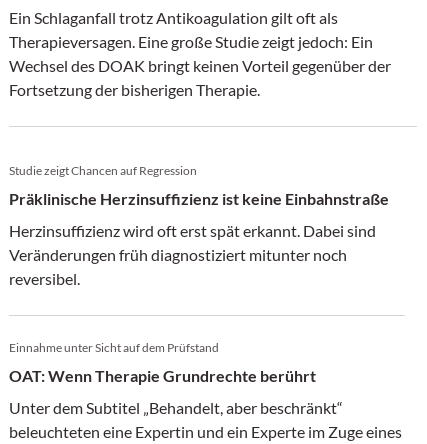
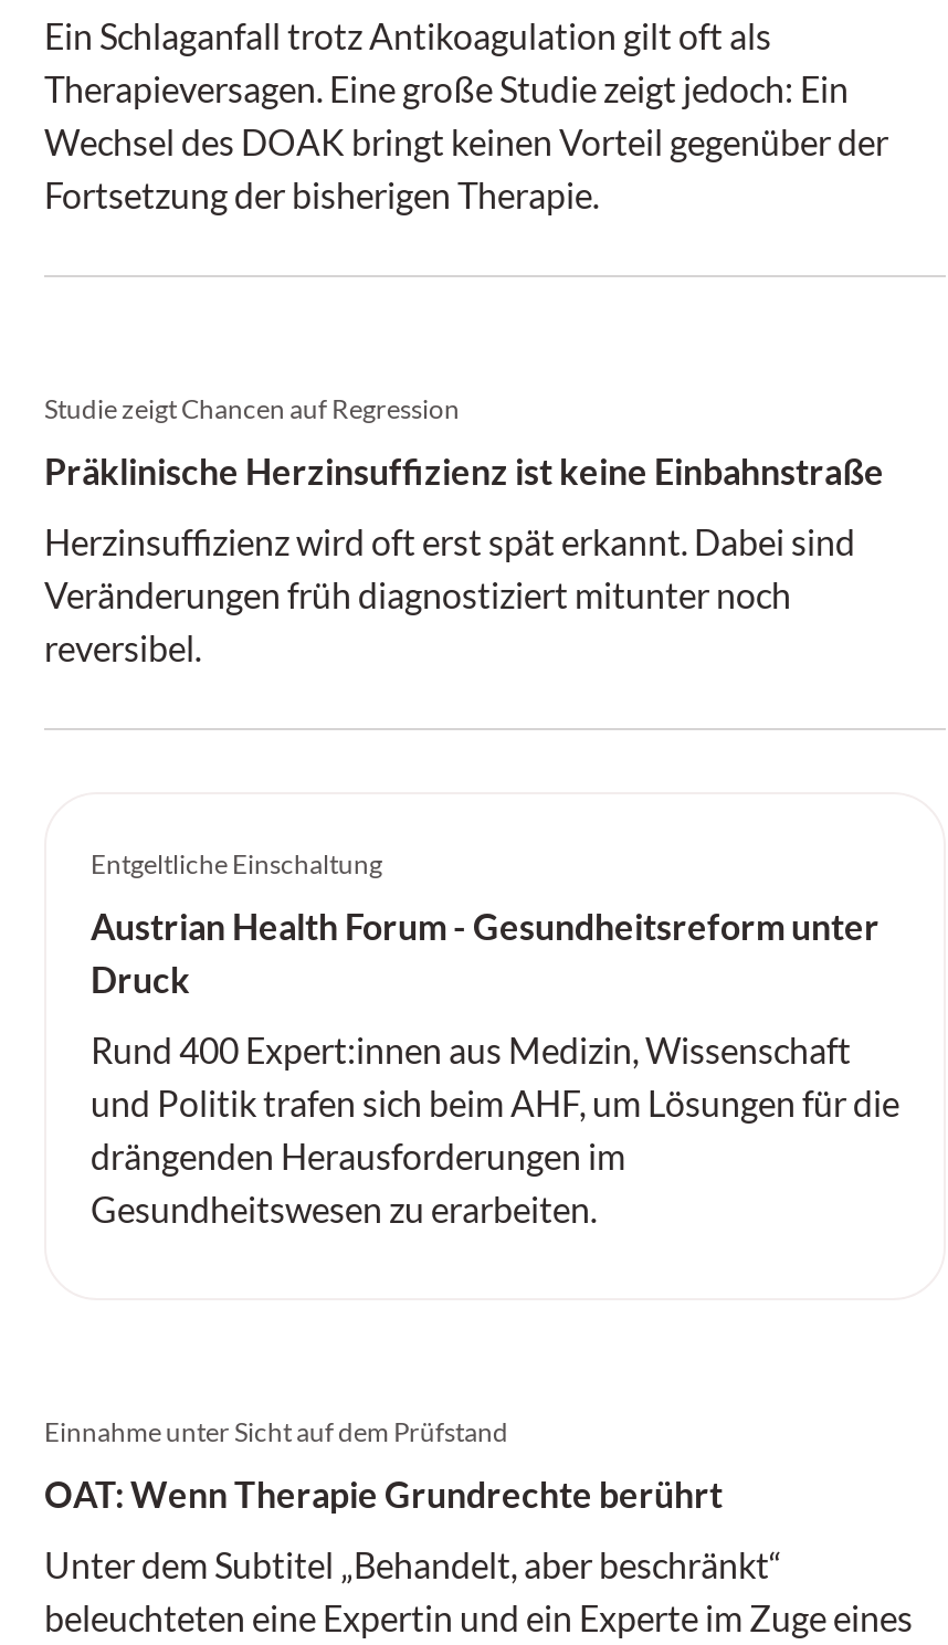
+ Entgeltliche Einschaltung
+ Austrian Health Forum - Gesundheitsreform unter
+ Druck
+ Rund 400 Expert:innen aus Medizin, Wissenschaft
+ und Politik trafen sich beim AHF, um Lösungen für die
+ drängenden Herausforderungen im
+ Gesundheitswesen zu erarbeiten.
